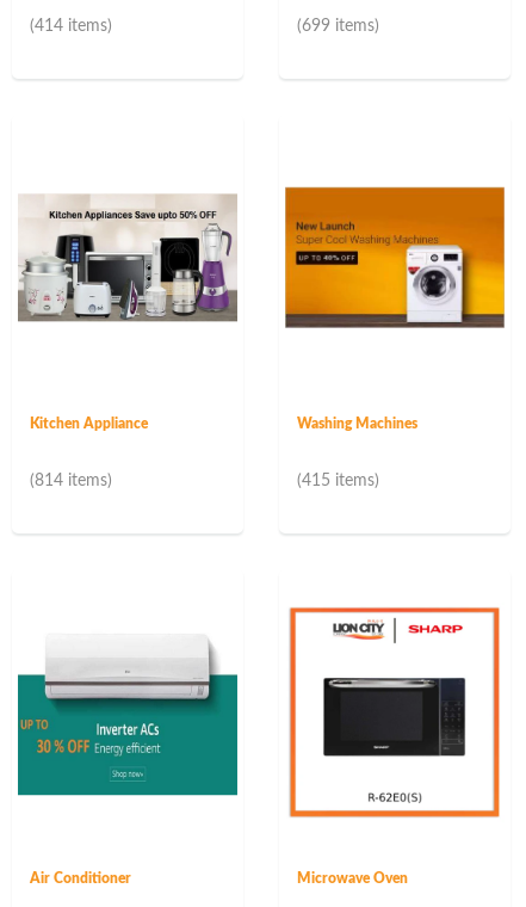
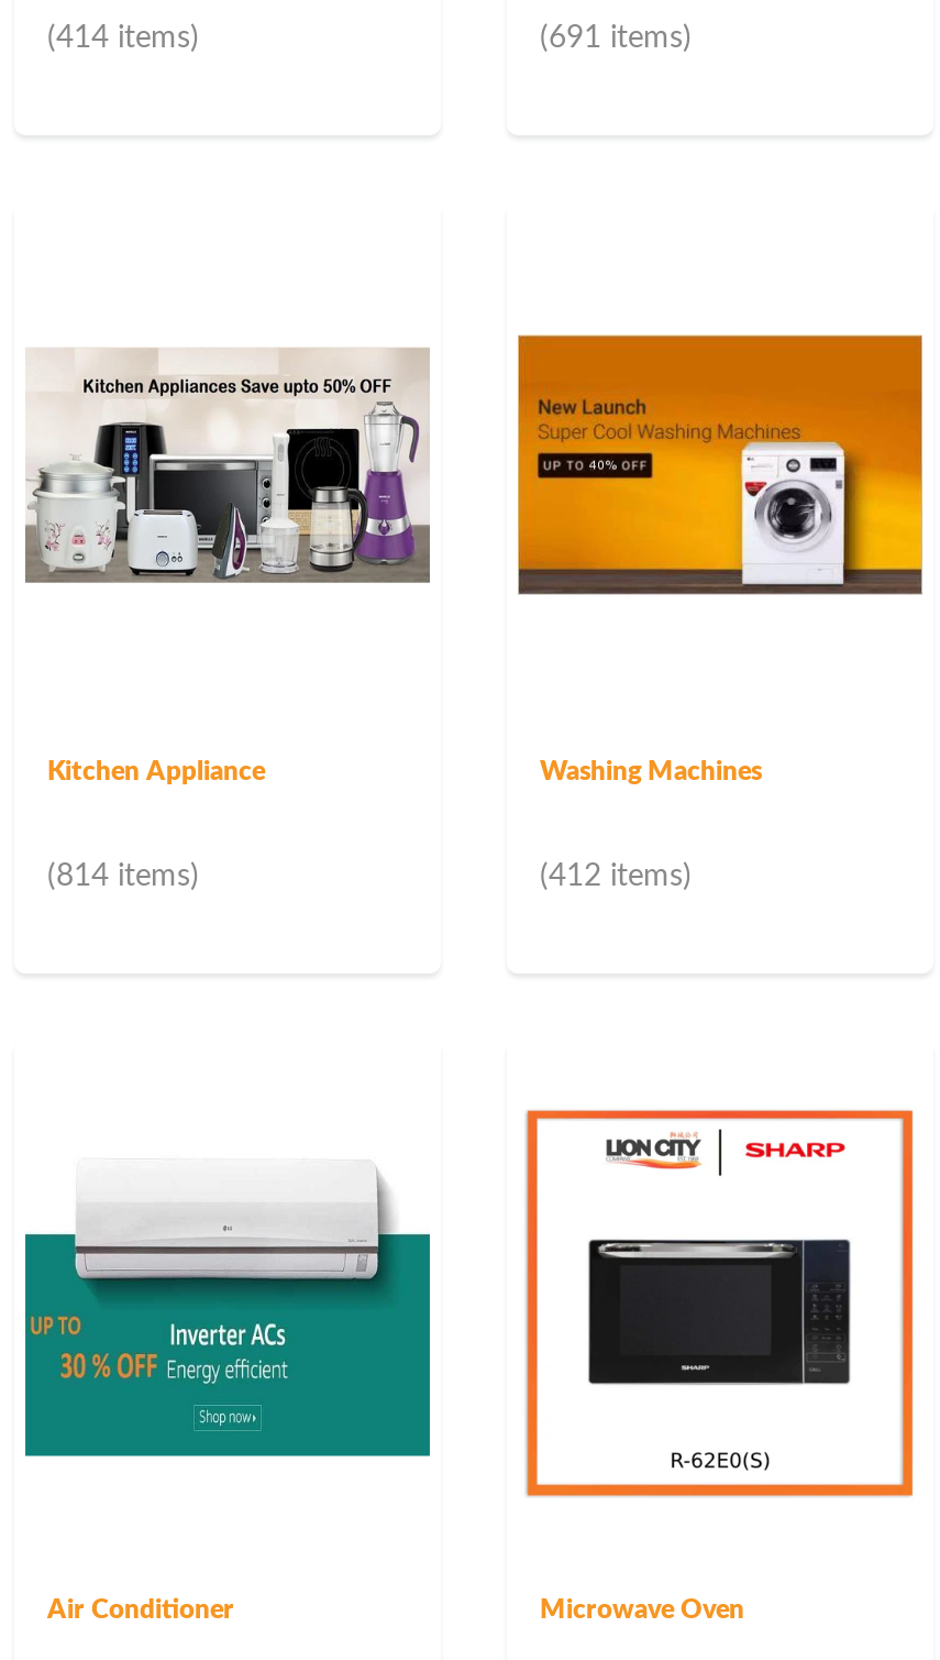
- (699 items)
+ (691 items)

- (415 items)
+ (412 items)
